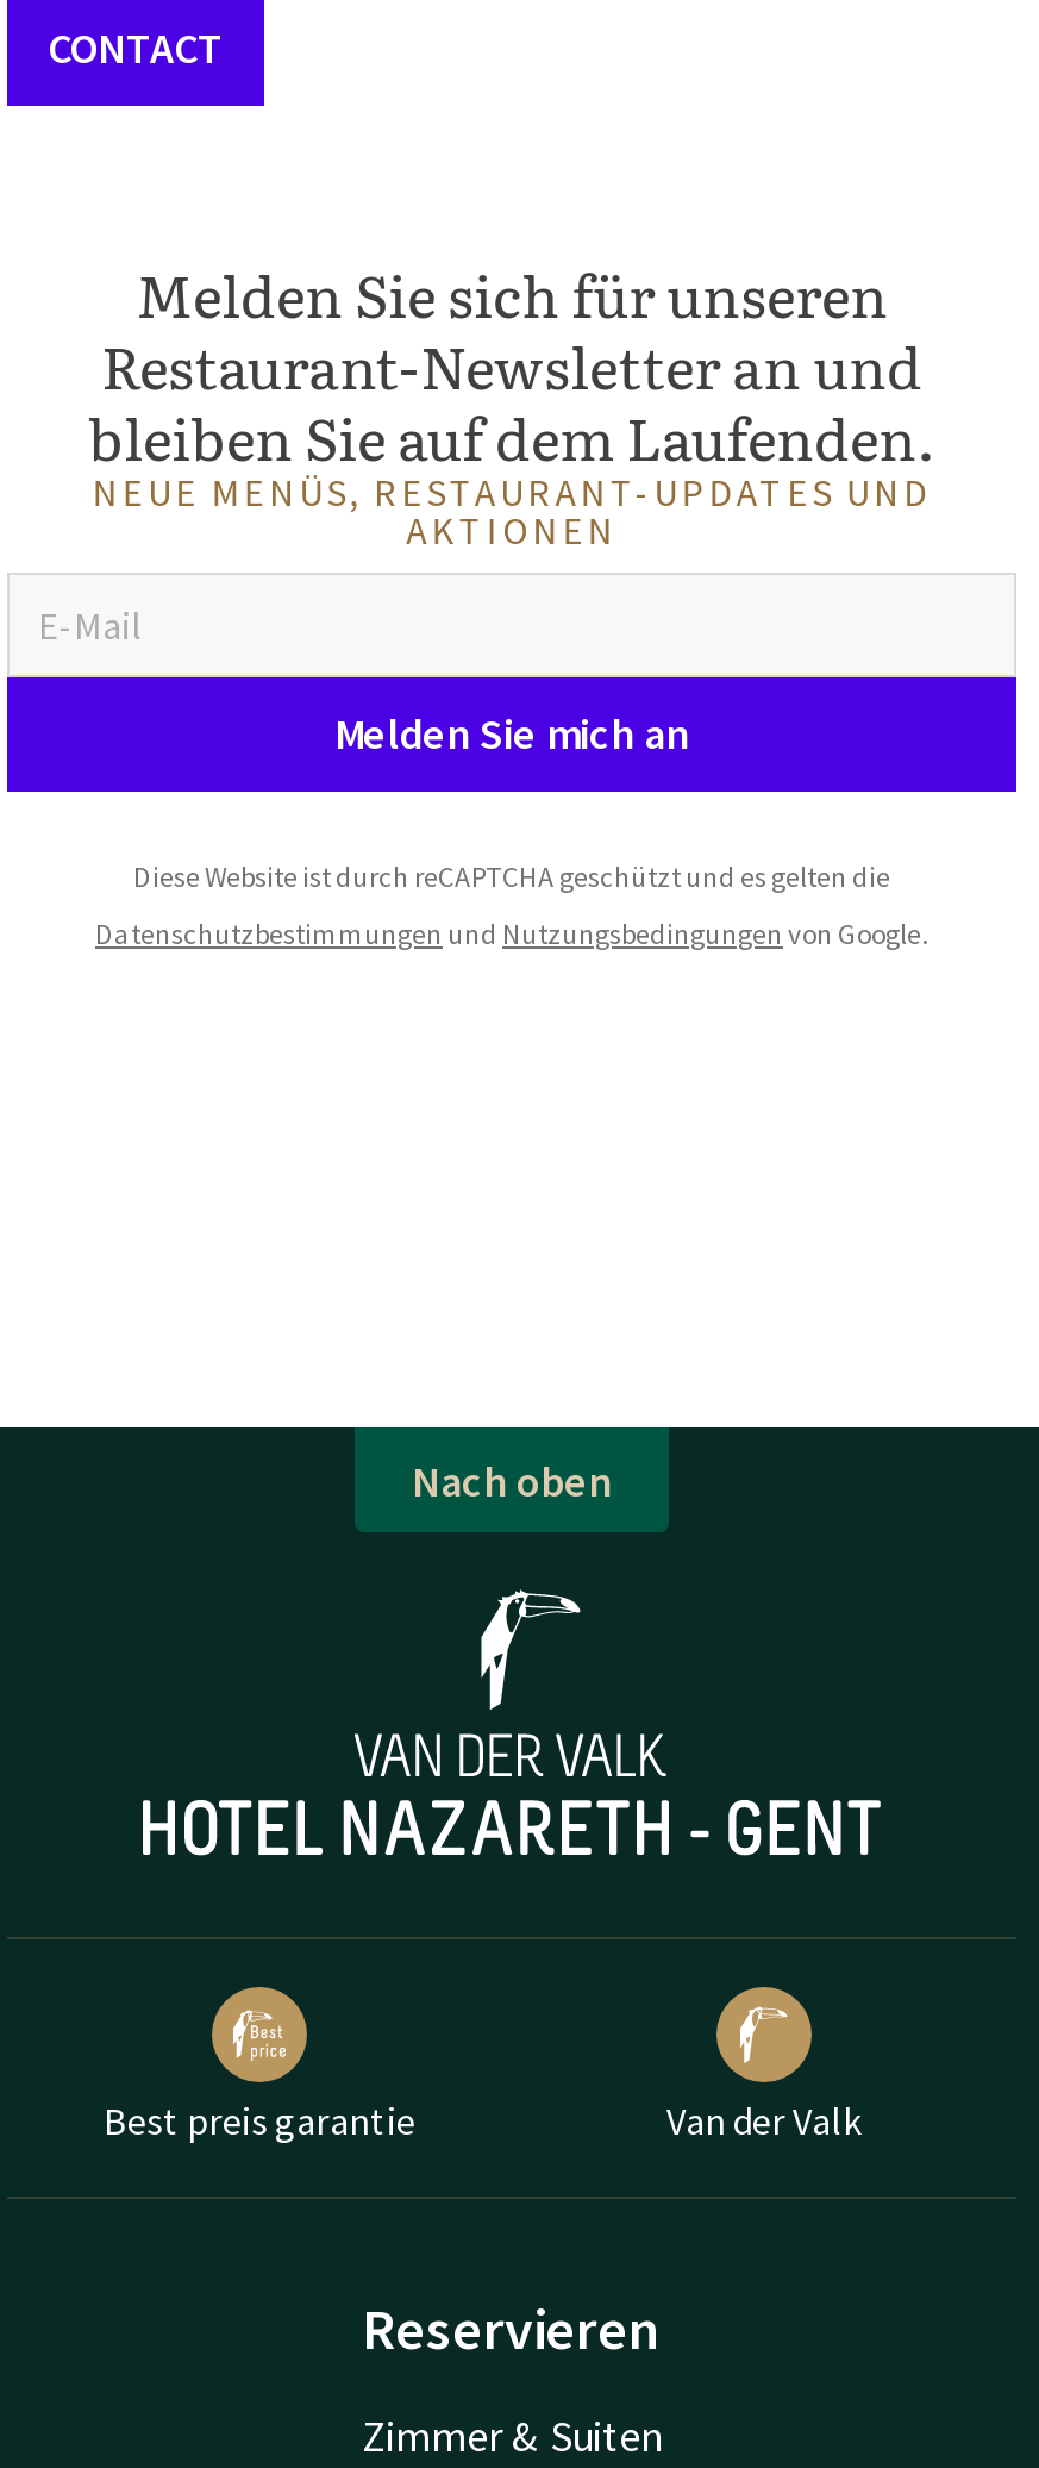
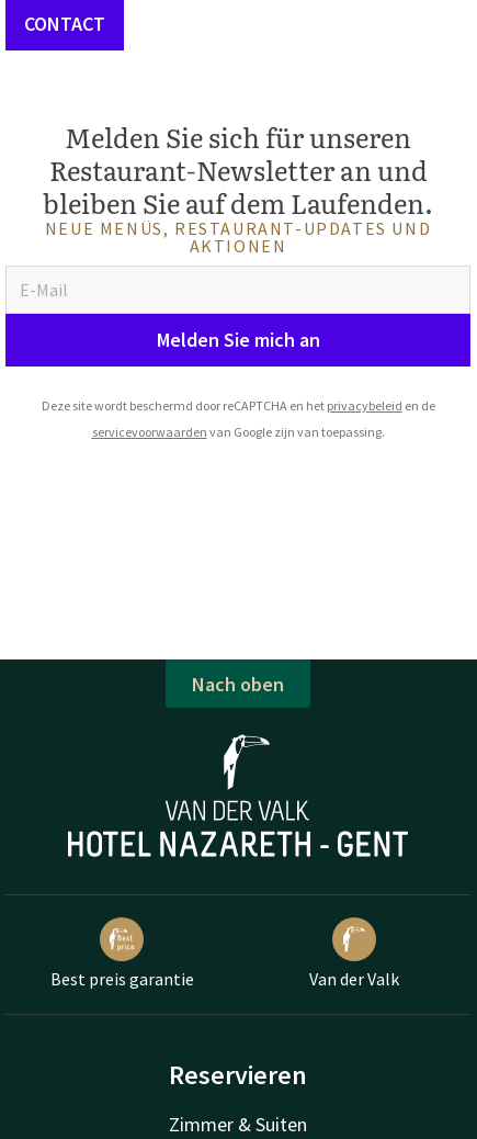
- Diese Website ist durch reCAPTCHA geschützt und es gelten die
+ Deze site wordt beschermd door reCAPTCHA en het privacybeleid en de

- Datenschutzbestimmungen und Nutzungsbedingungen von Google.
+ servicevoorwaarden van Google zijn van toepassing.
